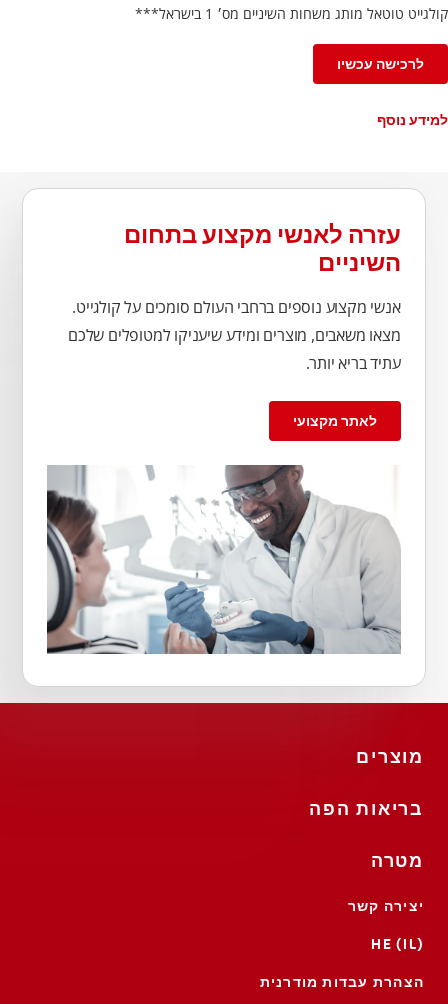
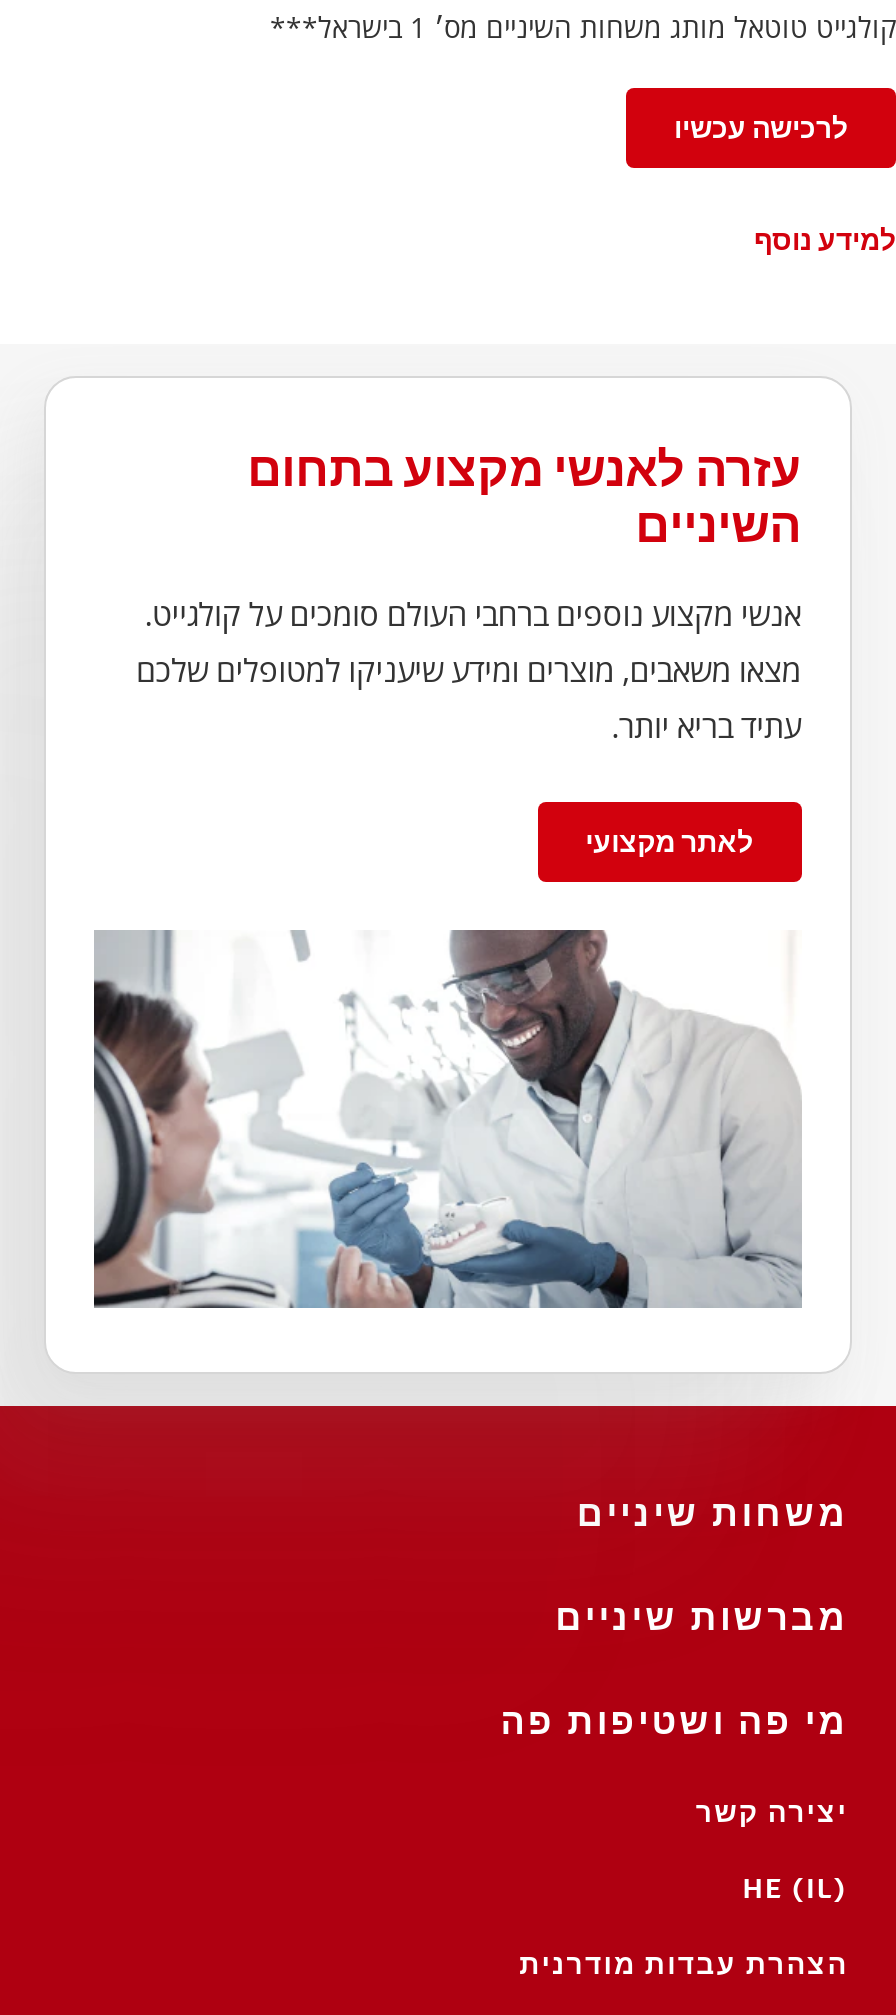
- מוצרים
+ משחות שיניים

- בריאות הפה
+ מברשות שיניים

- מטרה
+ מי פה ושטיפות פה
